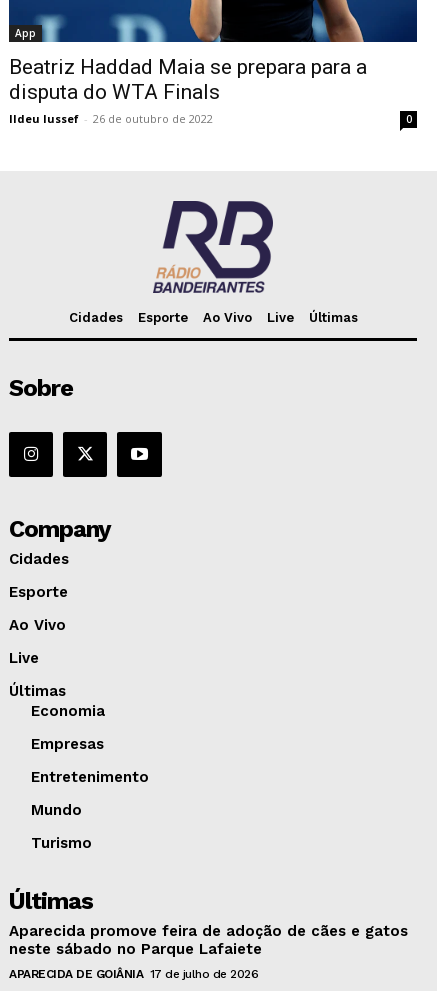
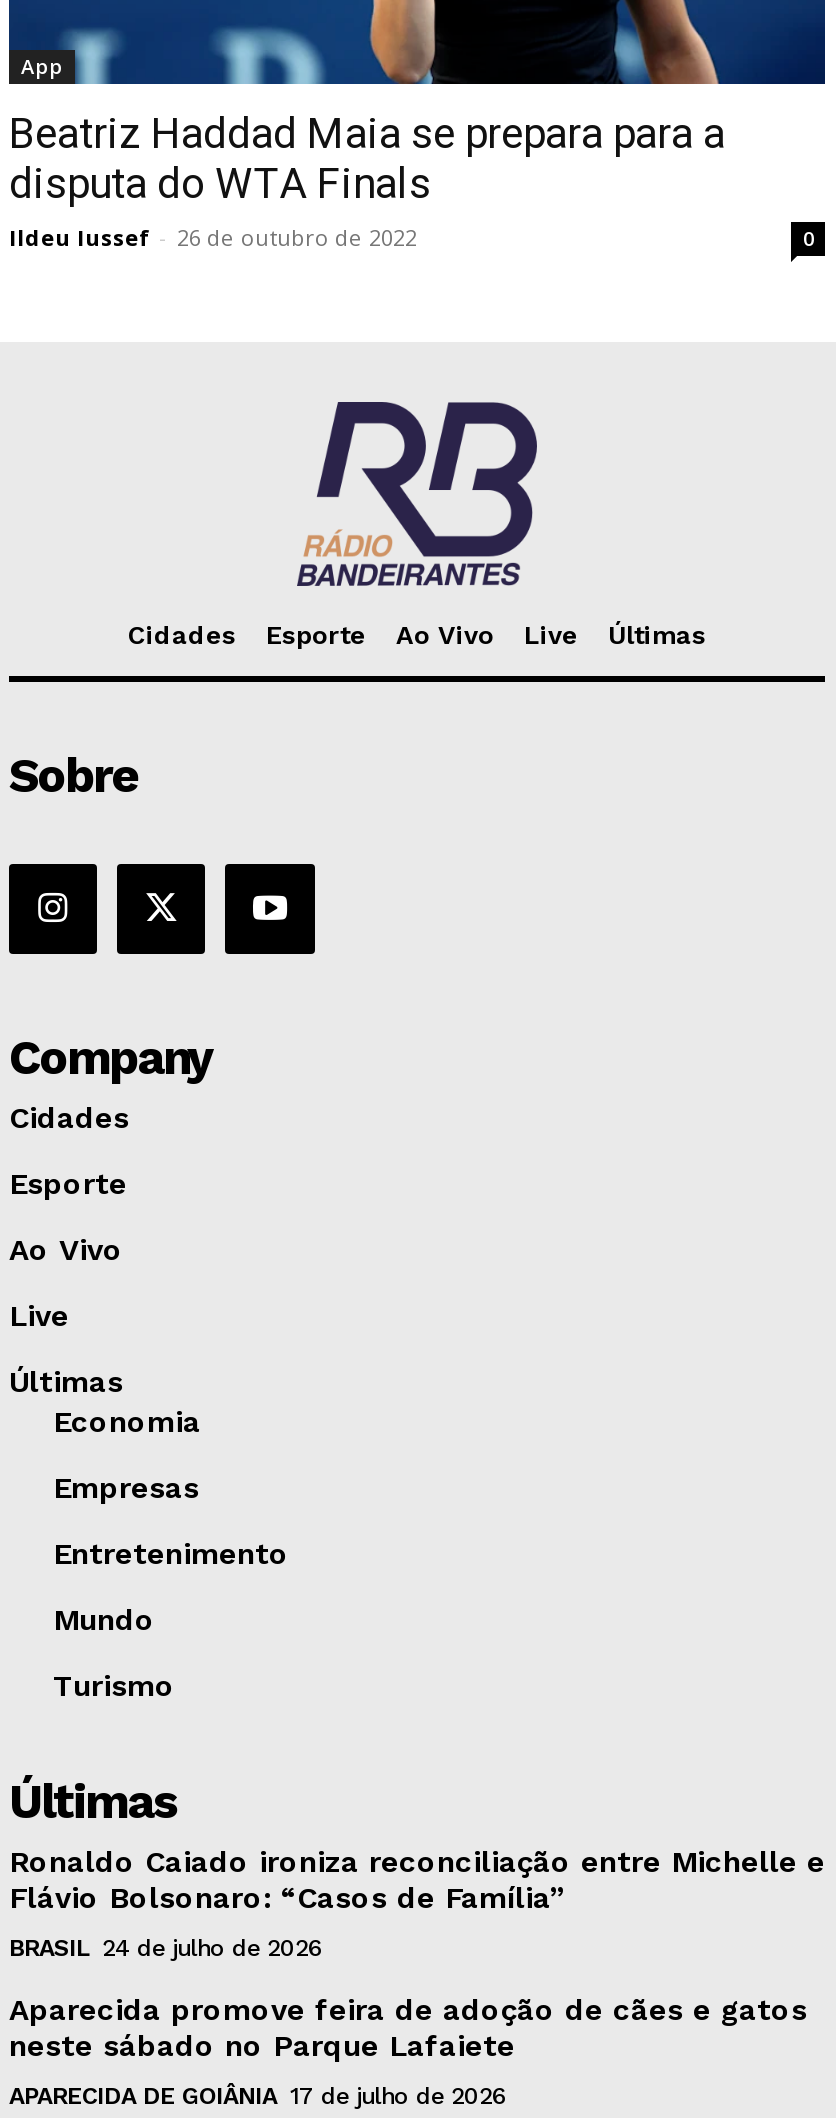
+ Ronaldo Caiado ironiza reconciliação entre Michelle e
+ Flávio Bolsonaro: “Casos de Família”
+ BRASIL 24 de julho de 2026
